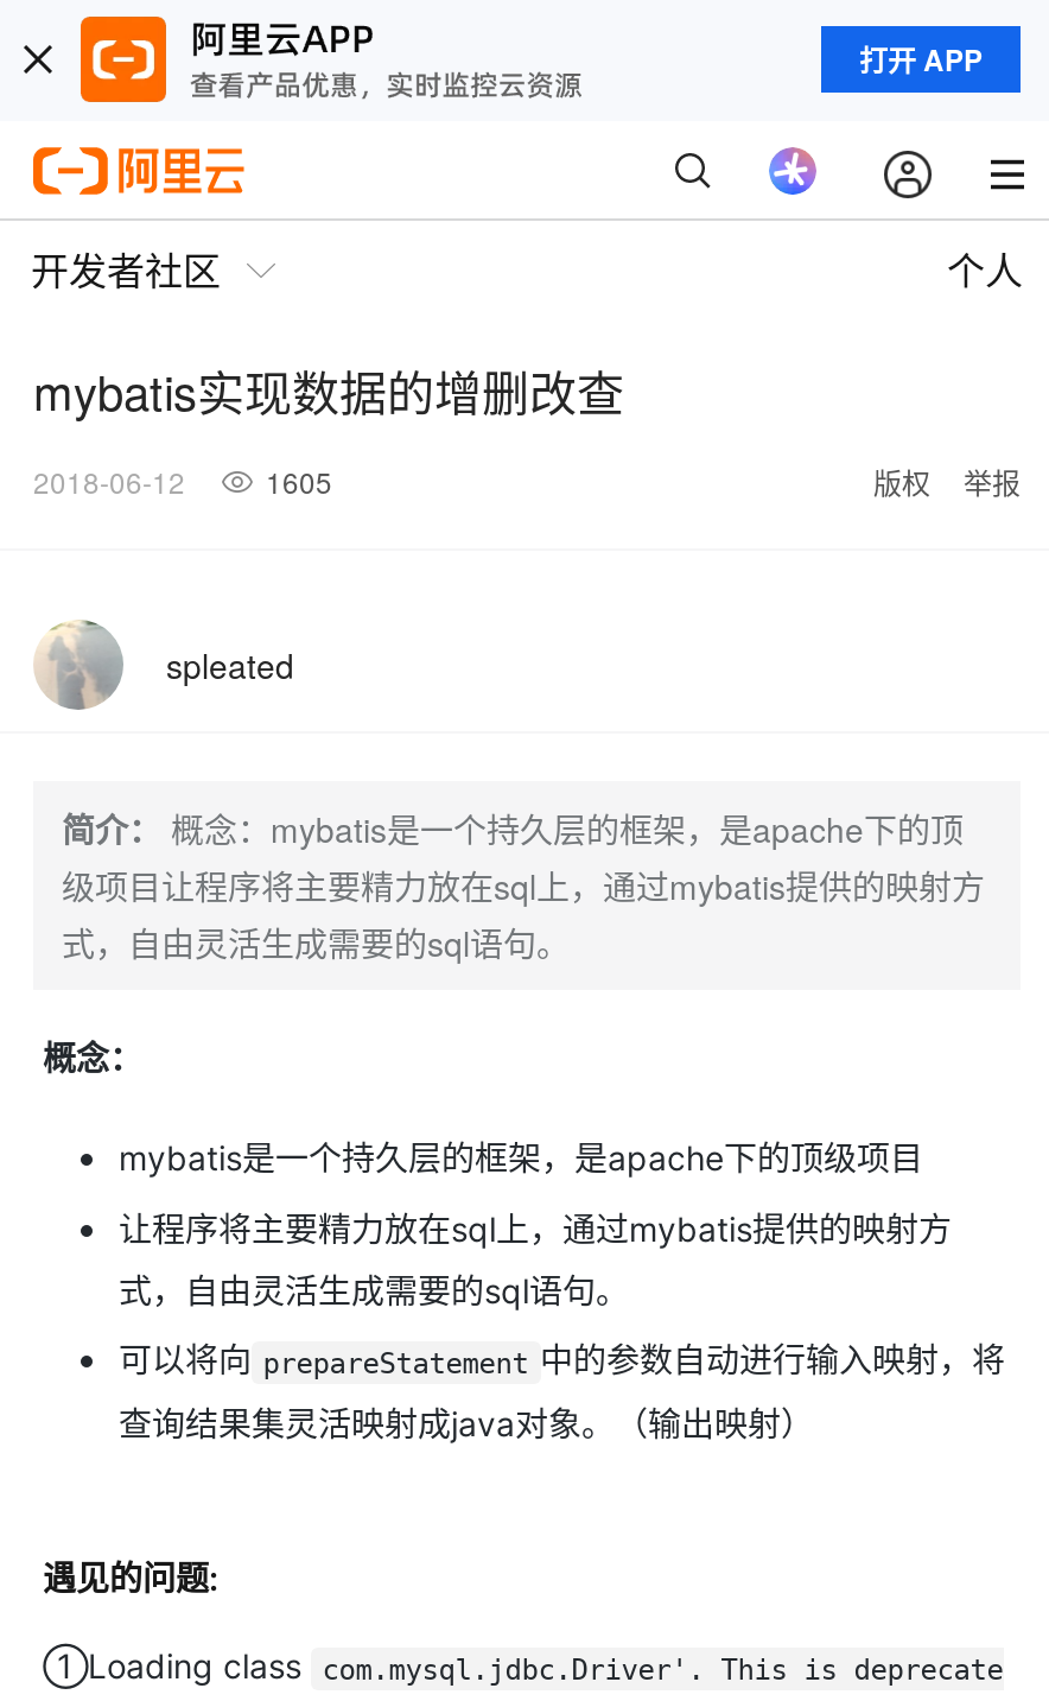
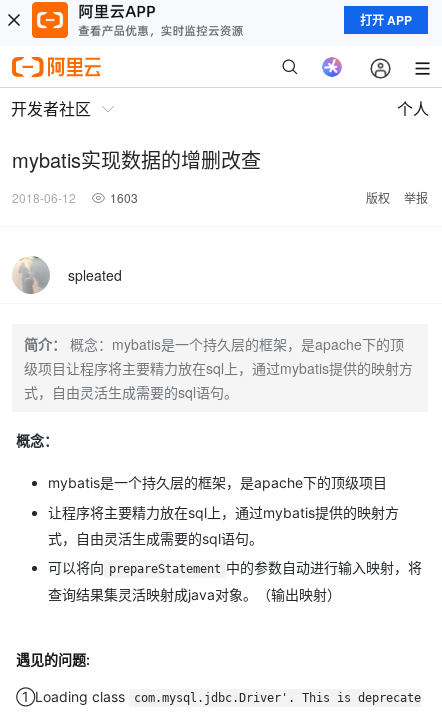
- 2018-06-12 1605
+ 2018-06-12 1603
